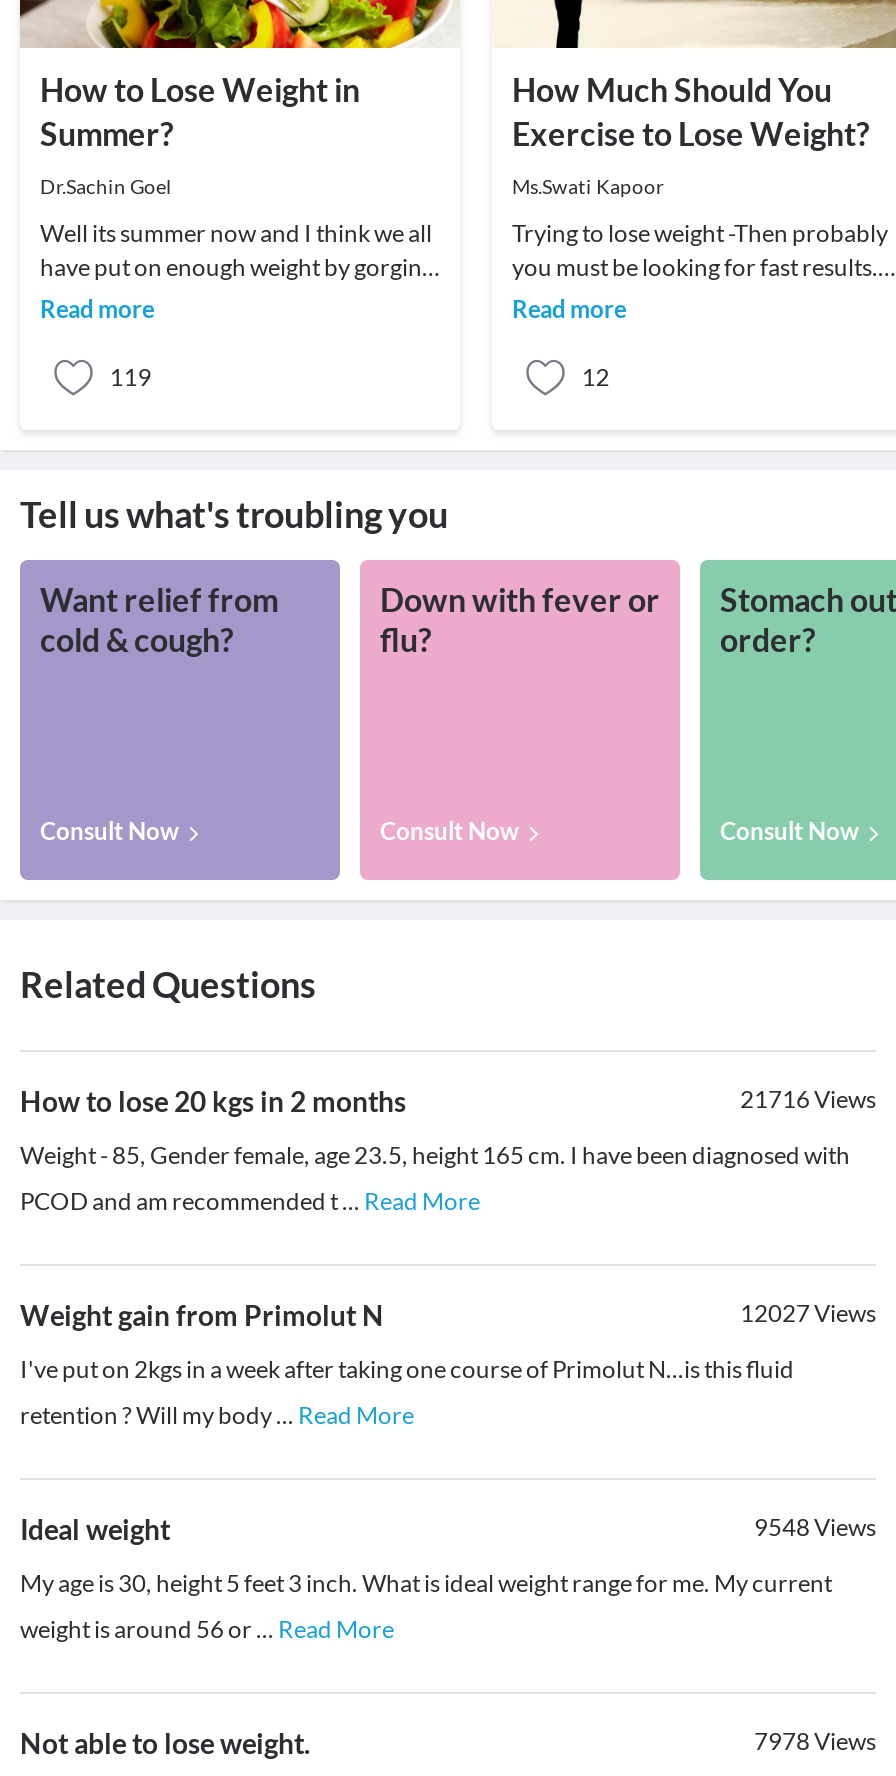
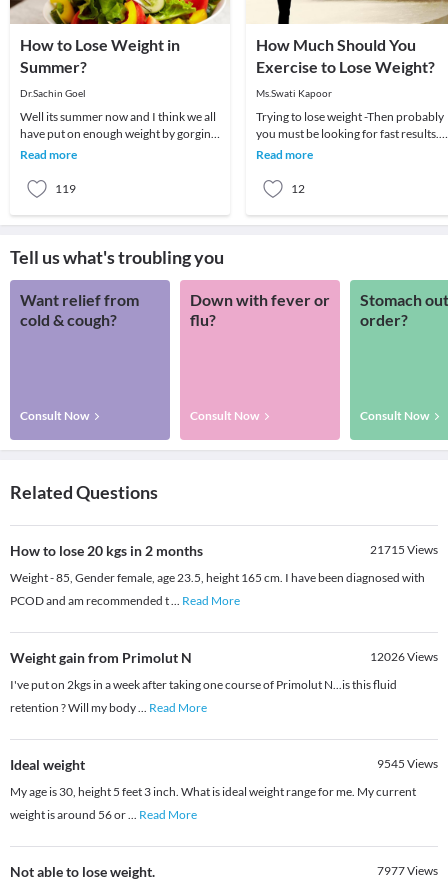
- 21716Views
+ 21715Views

- 12027Views
+ 12026Views

- 9548Views
+ 9545Views

- 7978Views
+ 7977Views
